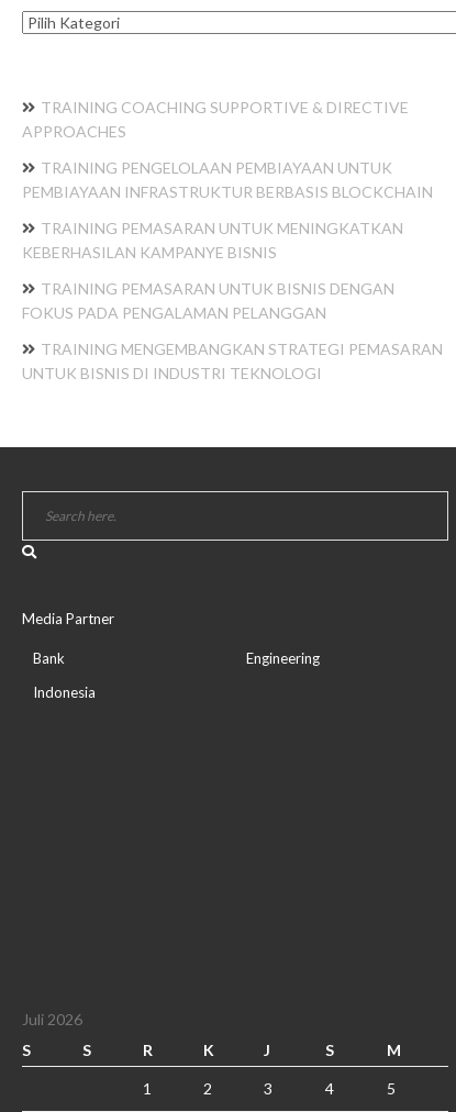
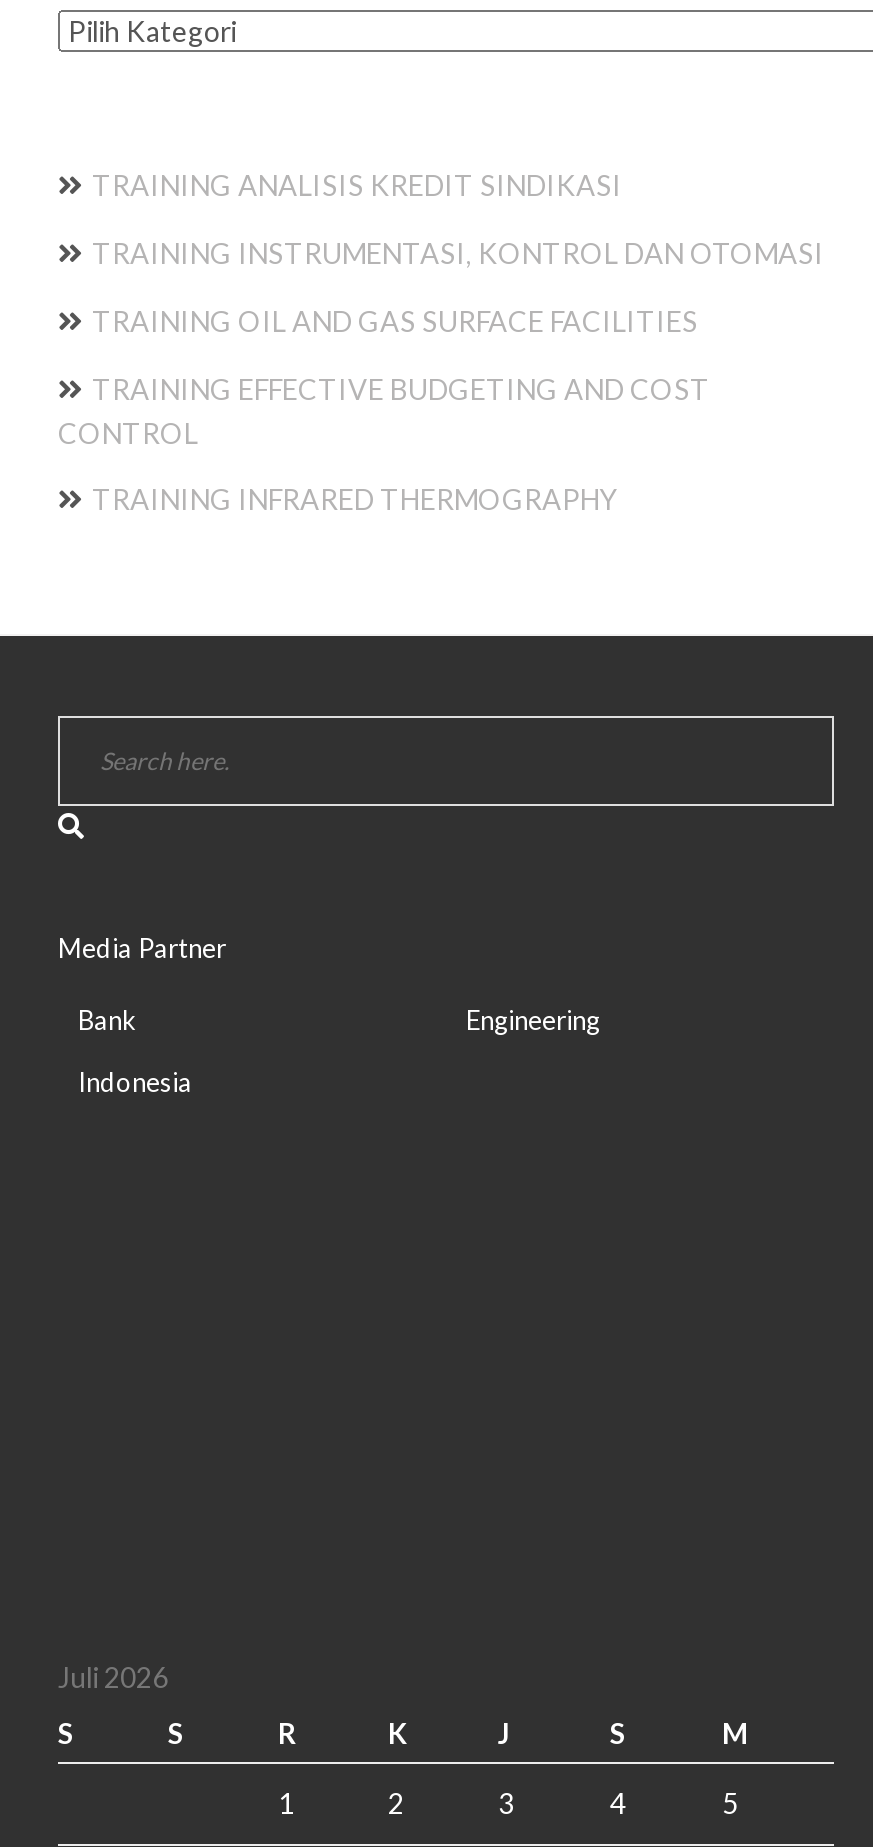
- TRAINING COACHING SUPPORTIVE & DIRECTIVE
- APPROACHES
+ TRAINING ANALISIS KREDIT SINDIKASI

- TRAINING PENGELOLAAN PEMBIAYAAN UNTUK
- PEMBIAYAAN INFRASTRUKTUR BERBASIS BLOCKCHAIN
+ TRAINING INSTRUMENTASI, KONTROL DAN OTOMASI

- TRAINING PEMASARAN UNTUK MENINGKATKAN
- KEBERHASILAN KAMPANYE BISNIS
+ TRAINING OIL AND GAS SURFACE FACILITIES

- TRAINING PEMASARAN UNTUK BISNIS DENGAN
- FOKUS PADA PENGALAMAN PELANGGAN
+ TRAINING EFFECTIVE BUDGETING AND COST
+ CONTROL

- TRAINING MENGEMBANGKAN STRATEGI PEMASARAN
- UNTUK BISNIS DI INDUSTRI TEKNOLOGI
+ TRAINING INFRARED THERMOGRAPHY
